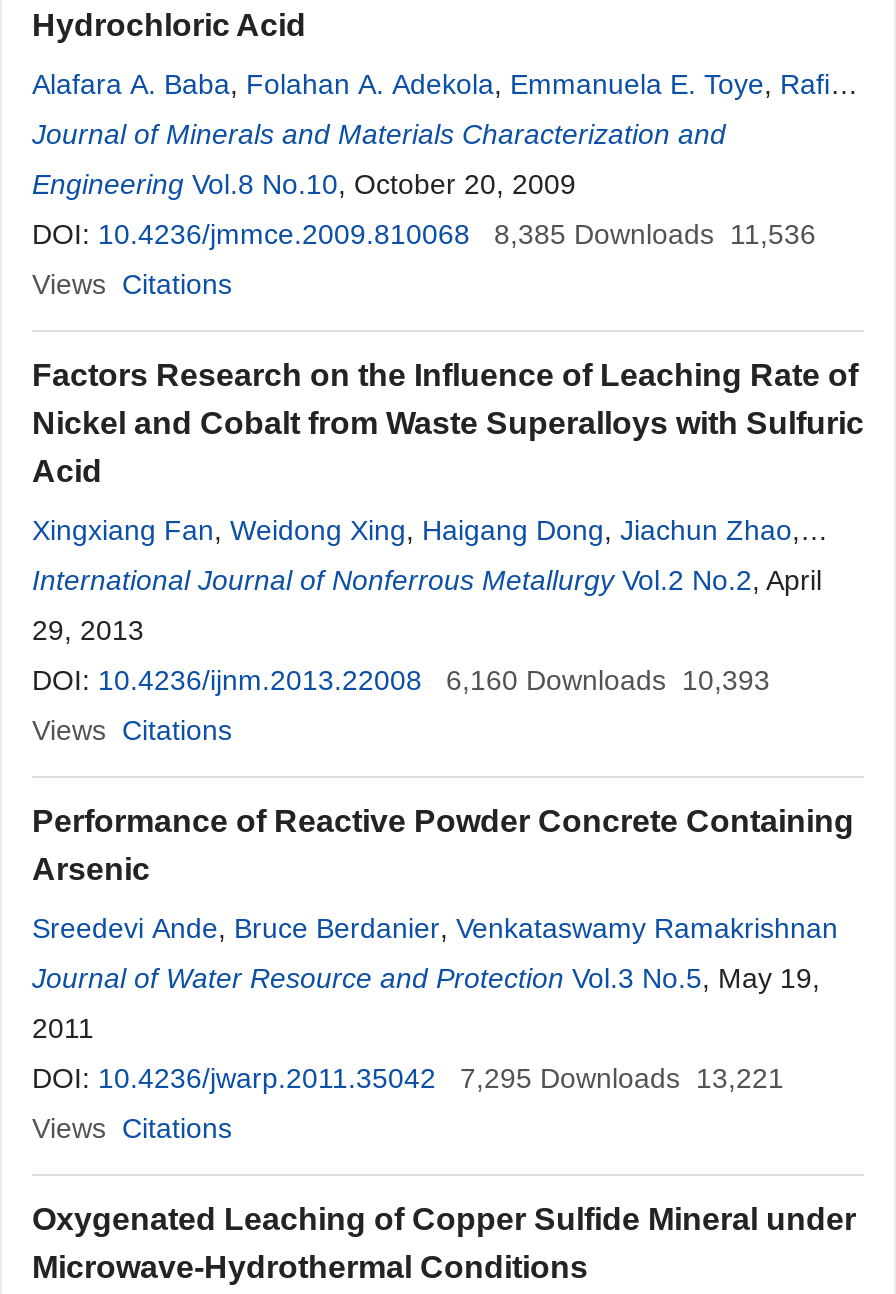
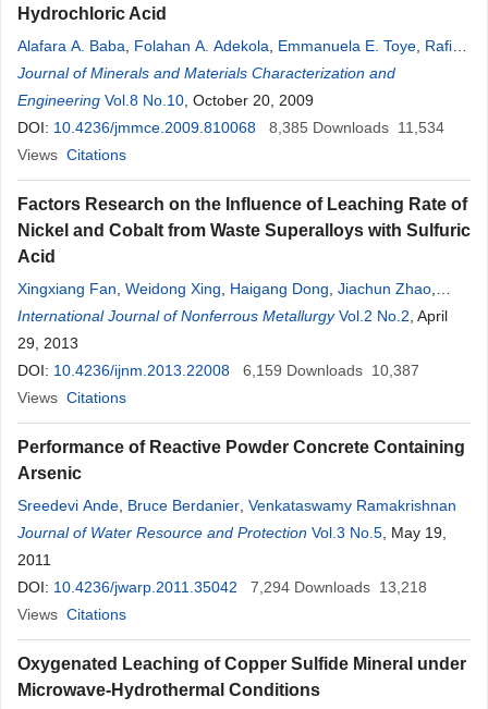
- DOI: 10.4236/jmmce.2009.810068 8,385 Downloads 11,536
+ DOI: 10.4236/jmmce.2009.810068 8,385 Downloads 11,534

- DOI: 10.4236/ijnm.2013.22008 6,160 Downloads 10,393
+ DOI: 10.4236/ijnm.2013.22008 6,159 Downloads 10,387

- DOI: 10.4236/jwarp.2011.35042 7,295 Downloads 13,221
+ DOI: 10.4236/jwarp.2011.35042 7,294 Downloads 13,218
